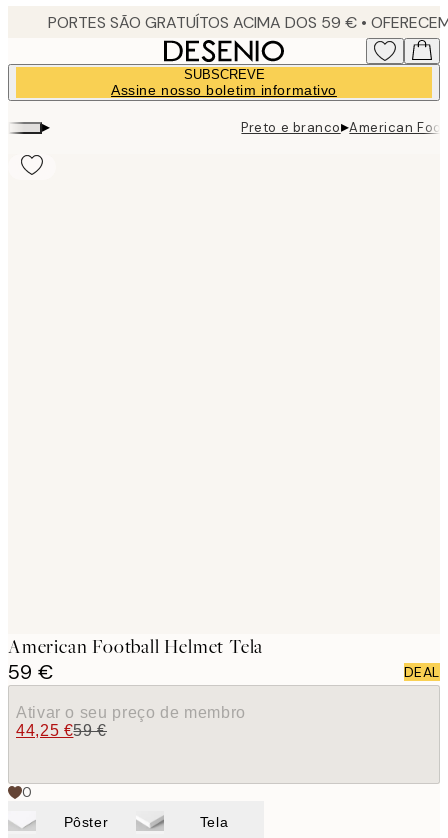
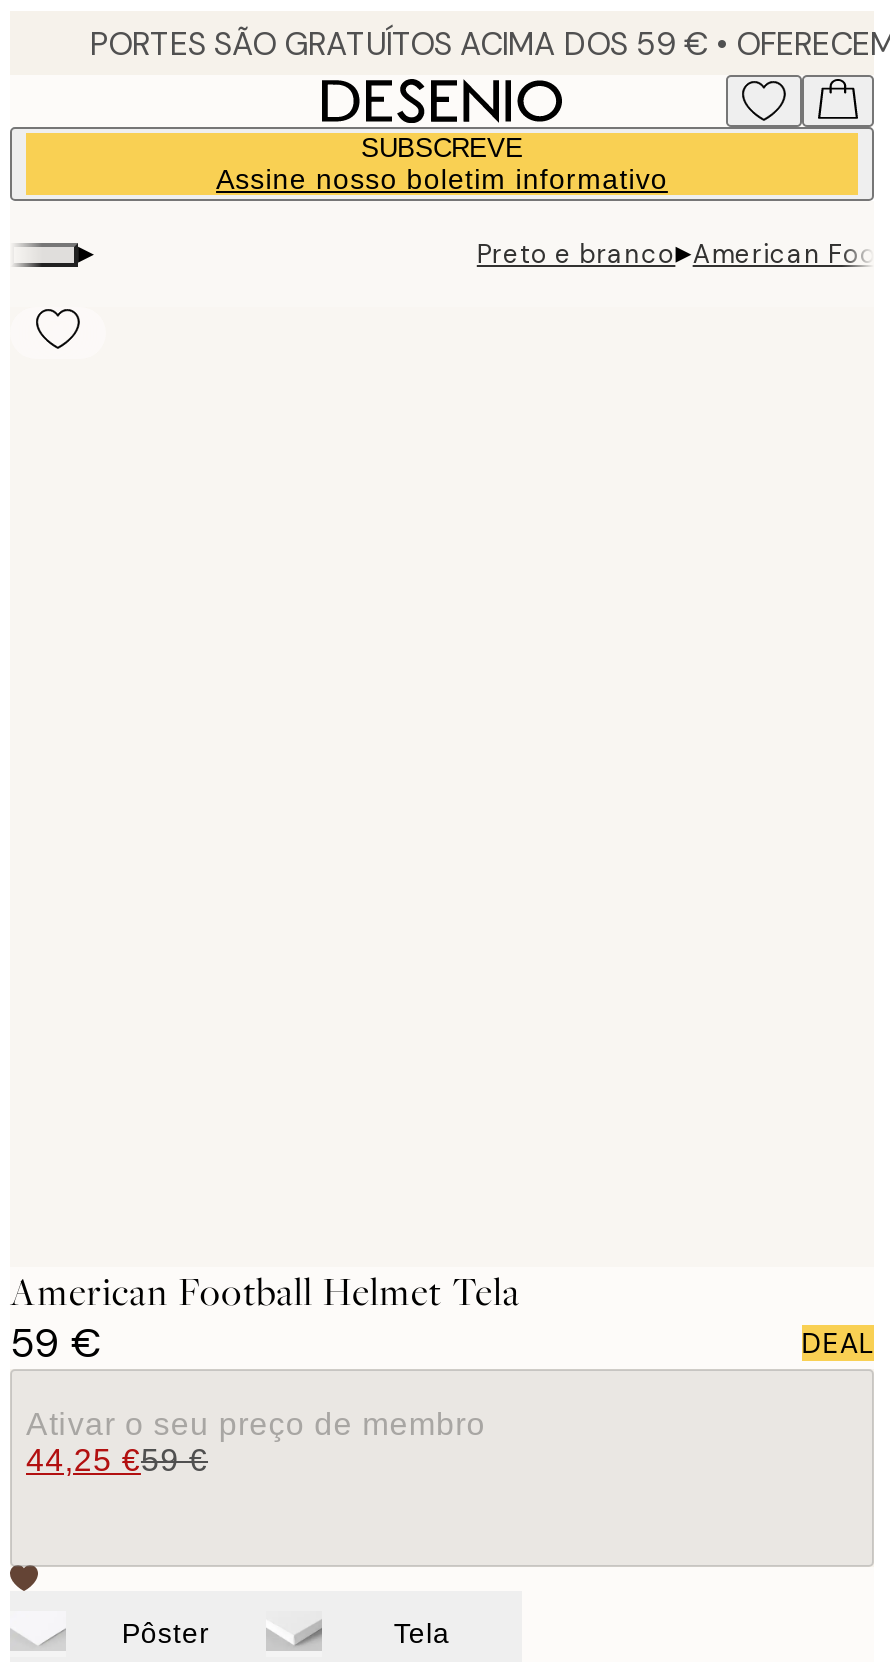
- 0
